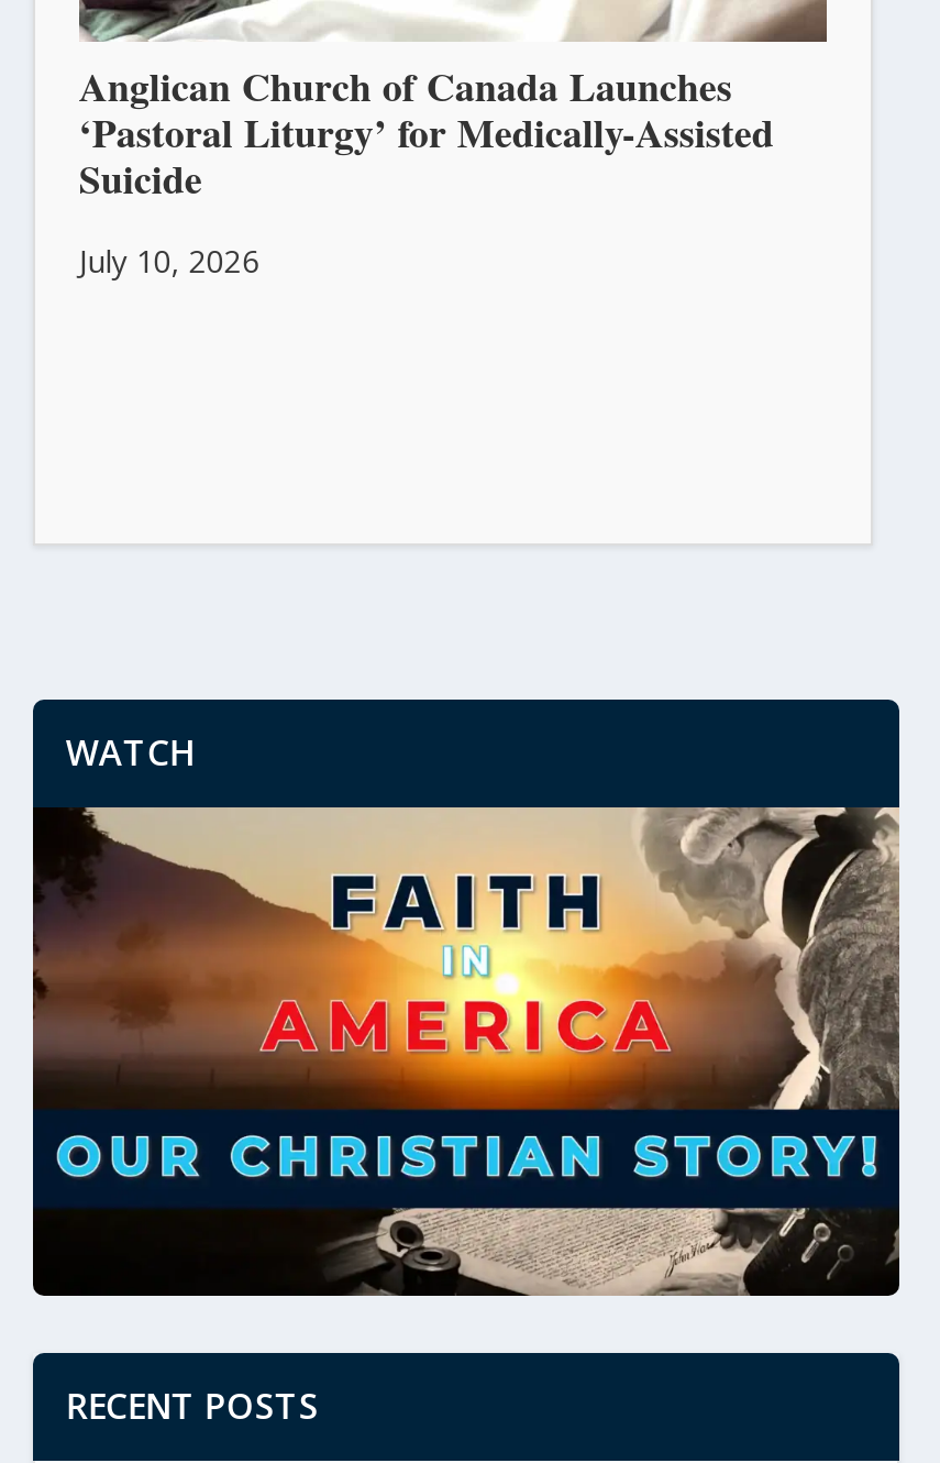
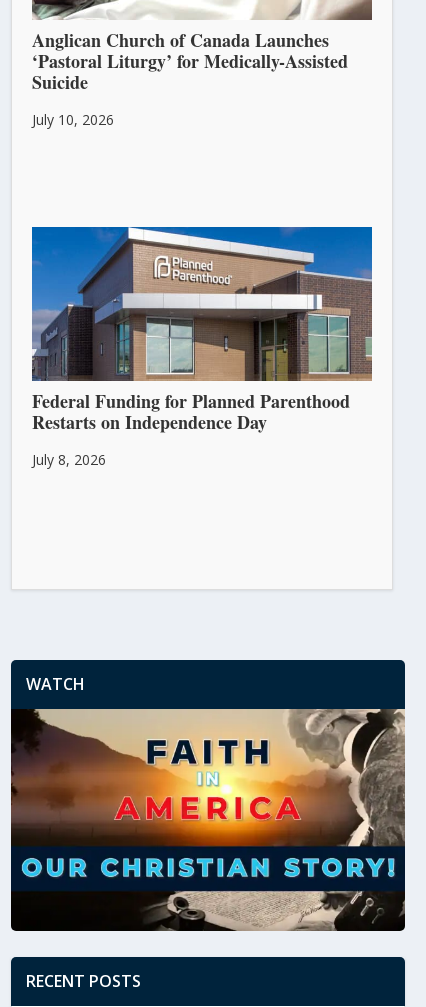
+ [image]
+ Federal Funding for Planned Parenthood
+ Restarts on Independence Day
+ July 8, 2026
